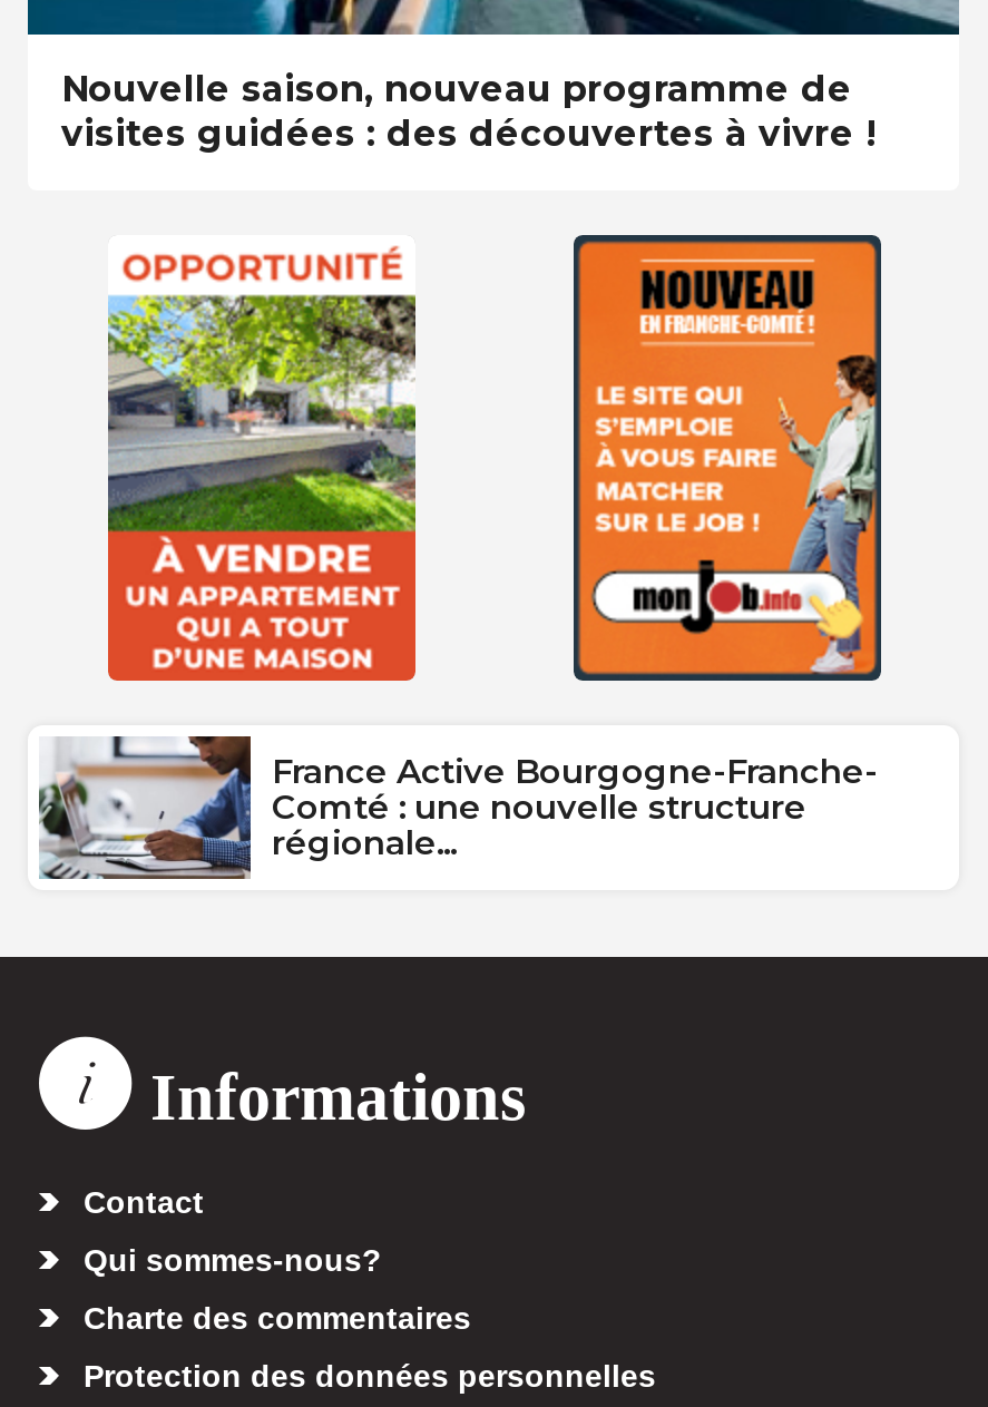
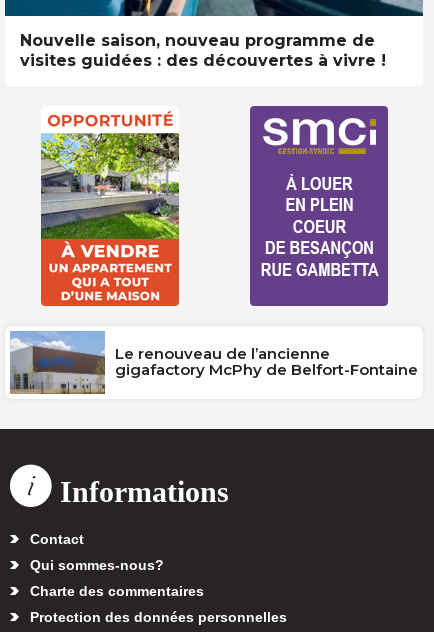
- [image]
- France Active Bourgogne-Franche-
- Comté : une nouvelle structure
- régionale...
+ [image]
+ Le renouveau de l’ancienne
+ gigafactory McPhy de Belfort-Fontaine

- [image]
+ [image]
